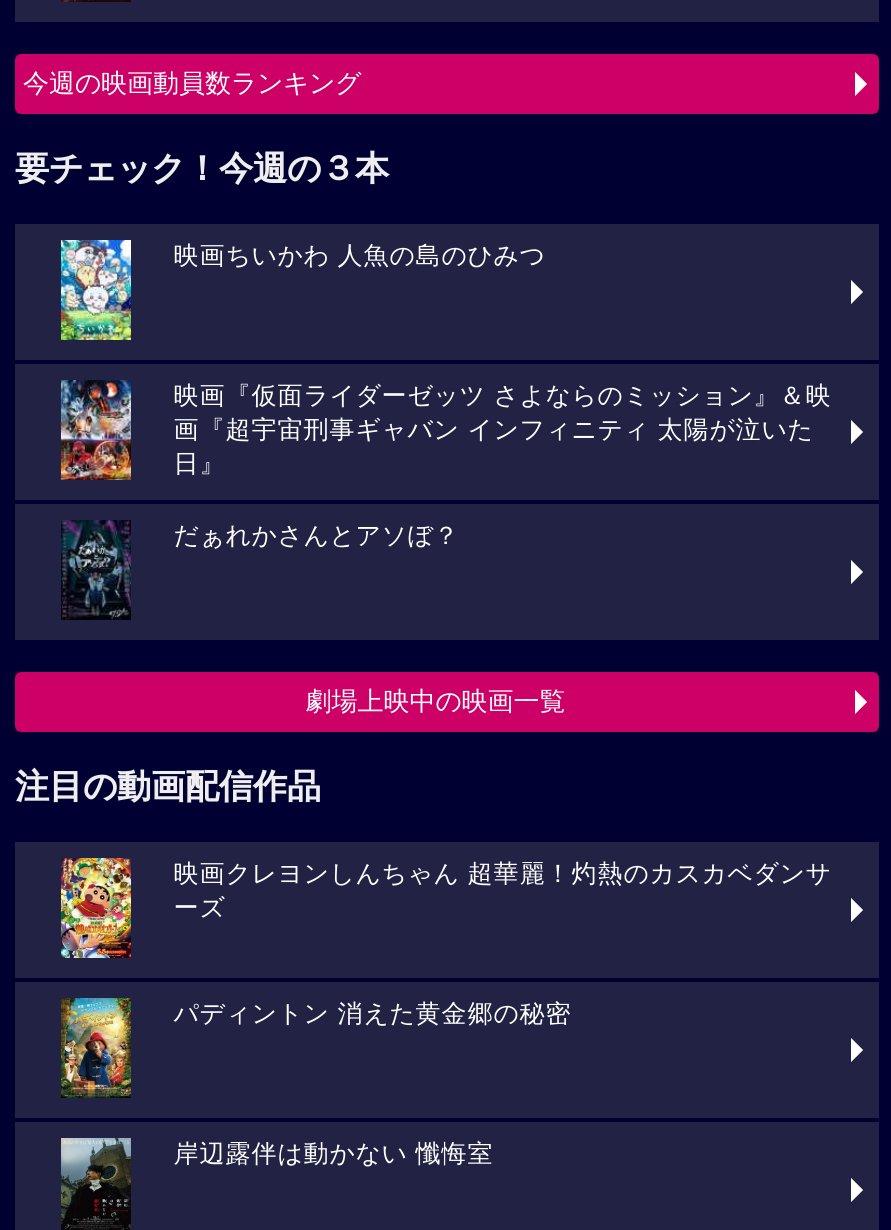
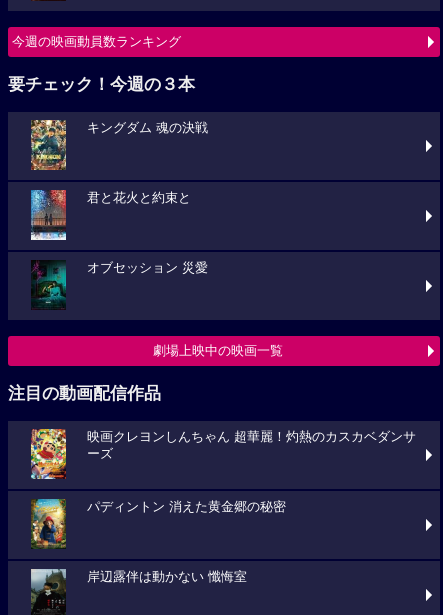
- [image]
- 映画ちいかわ 人魚の島のひみつ
+ [image]
+ キングダム 魂の決戦

- [image]
- 映画『仮面ライダーゼッツ さよならのミッション』＆映
- 画『超宇宙刑事ギャバン インフィニティ 太陽が泣いた
- 日』
+ [image]
+ 君と花火と約束と

- [image]
- だぁれかさんとアソぼ？
+ [image]
+ オブセッション 災愛
